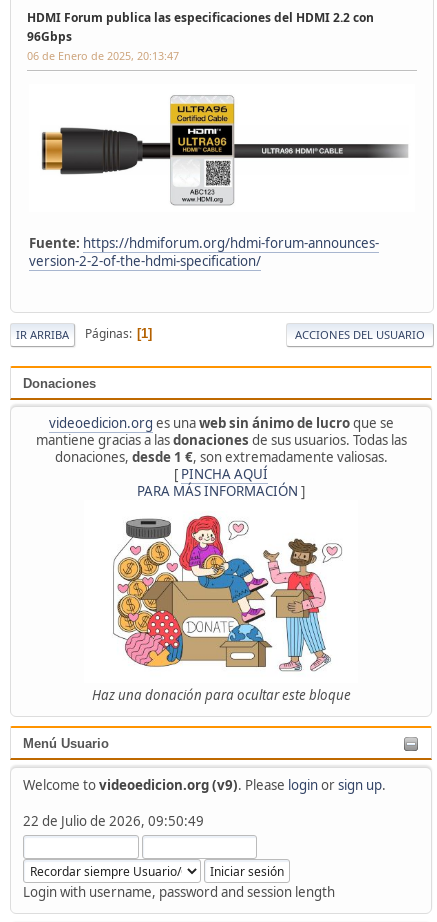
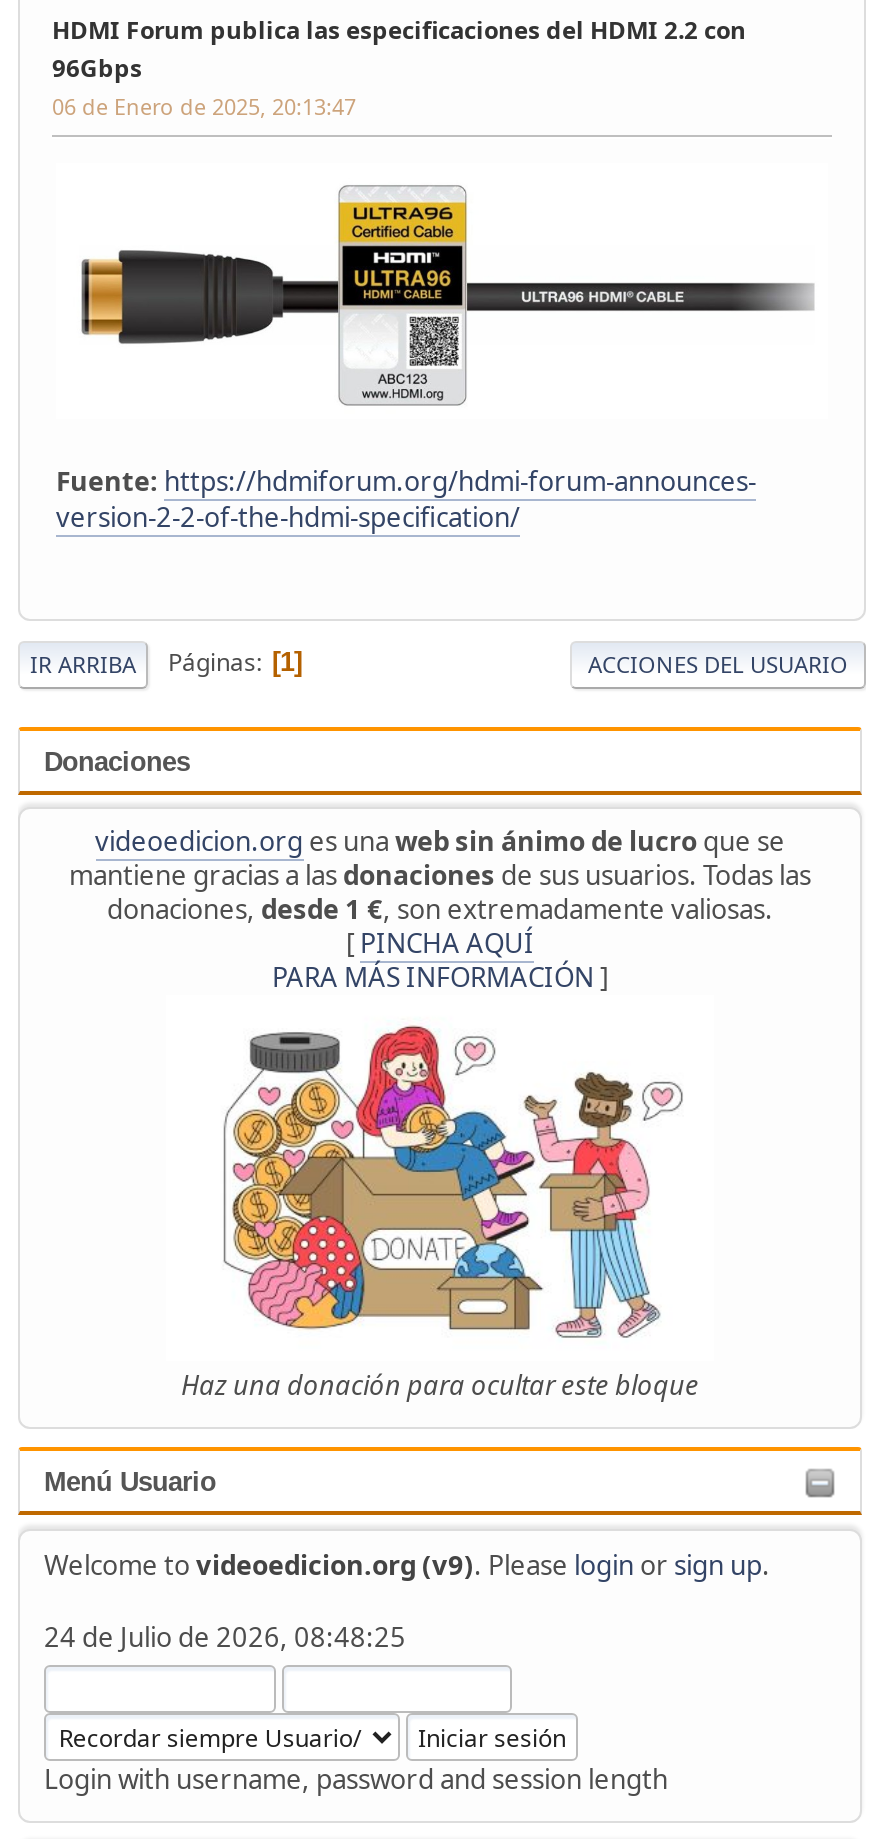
- 22 de Julio de 2026, 09:50:49
+ 24 de Julio de 2026, 08:48:25
